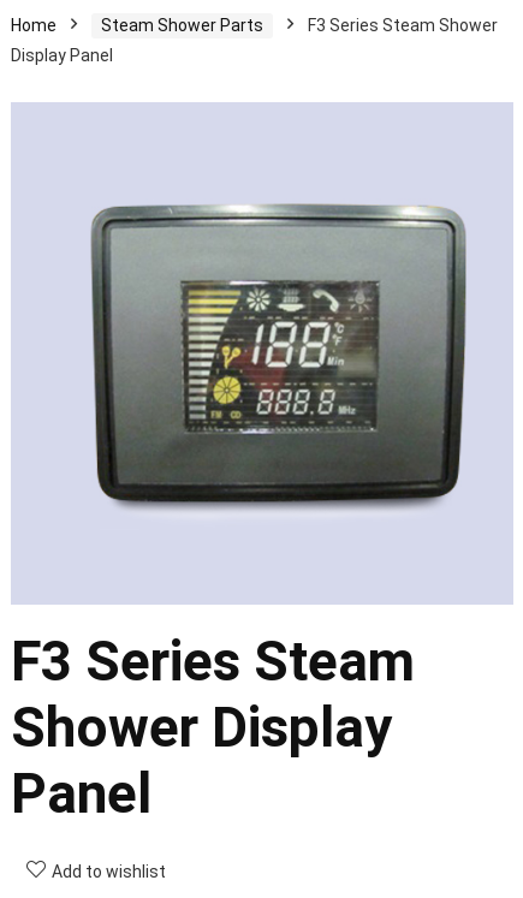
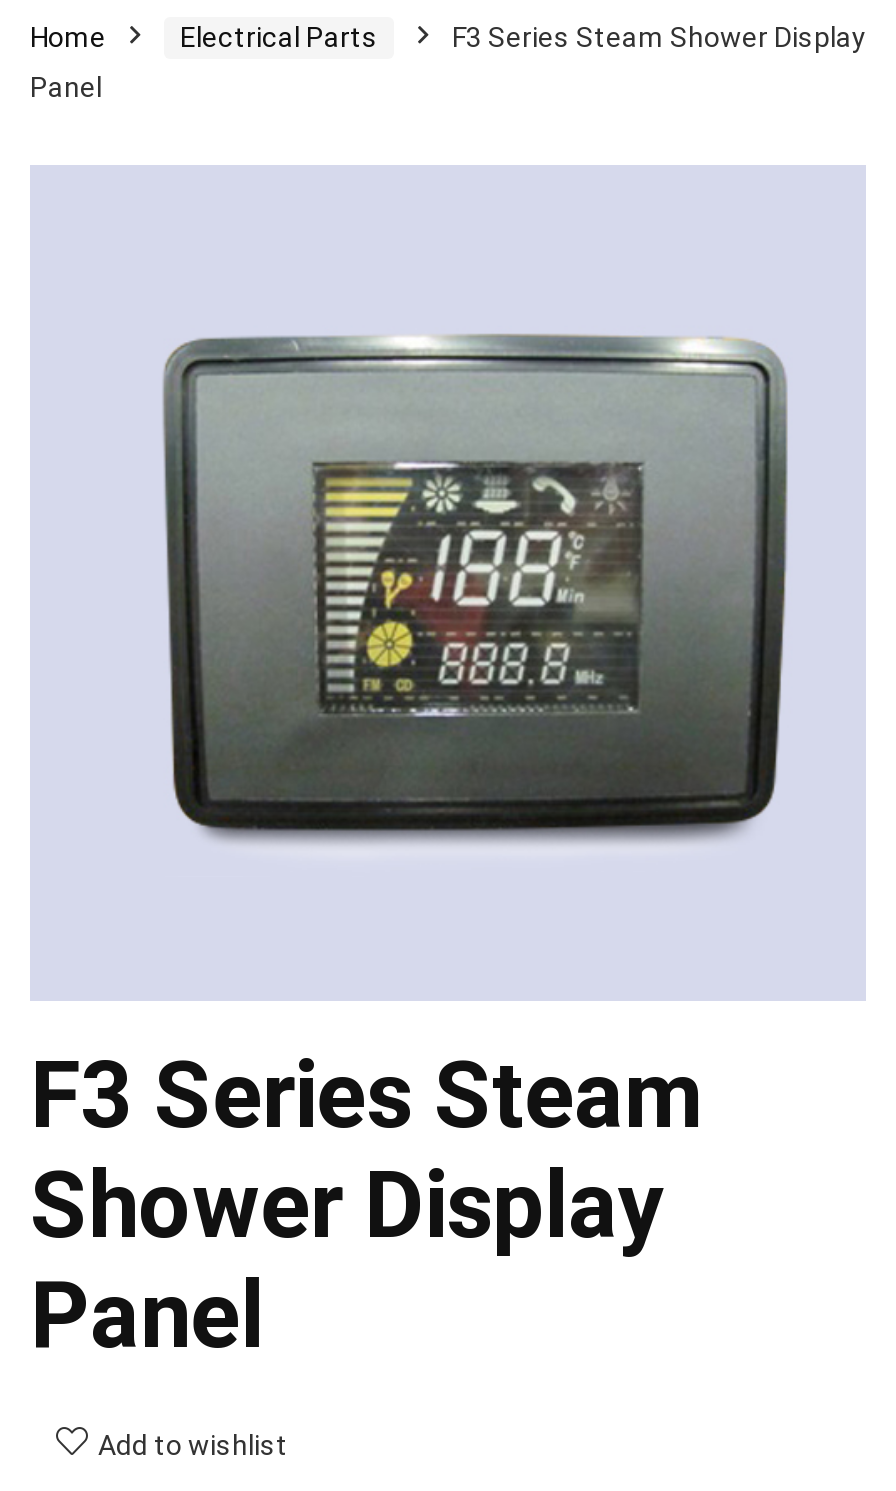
- Steam Shower Parts
- F3 Series Steam Shower
+ Electrical Parts
+ F3 Series Steam Shower Display

- Display Panel
+ Panel
